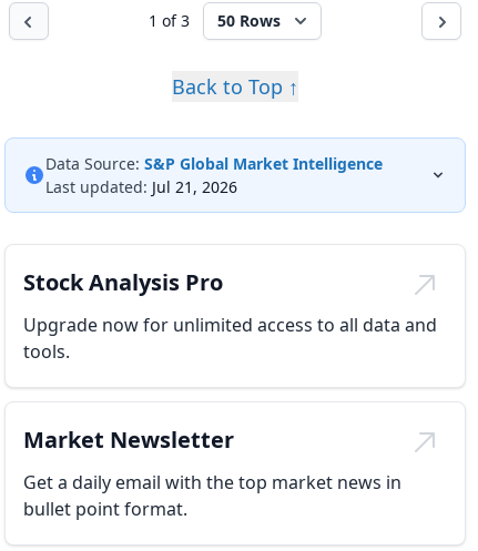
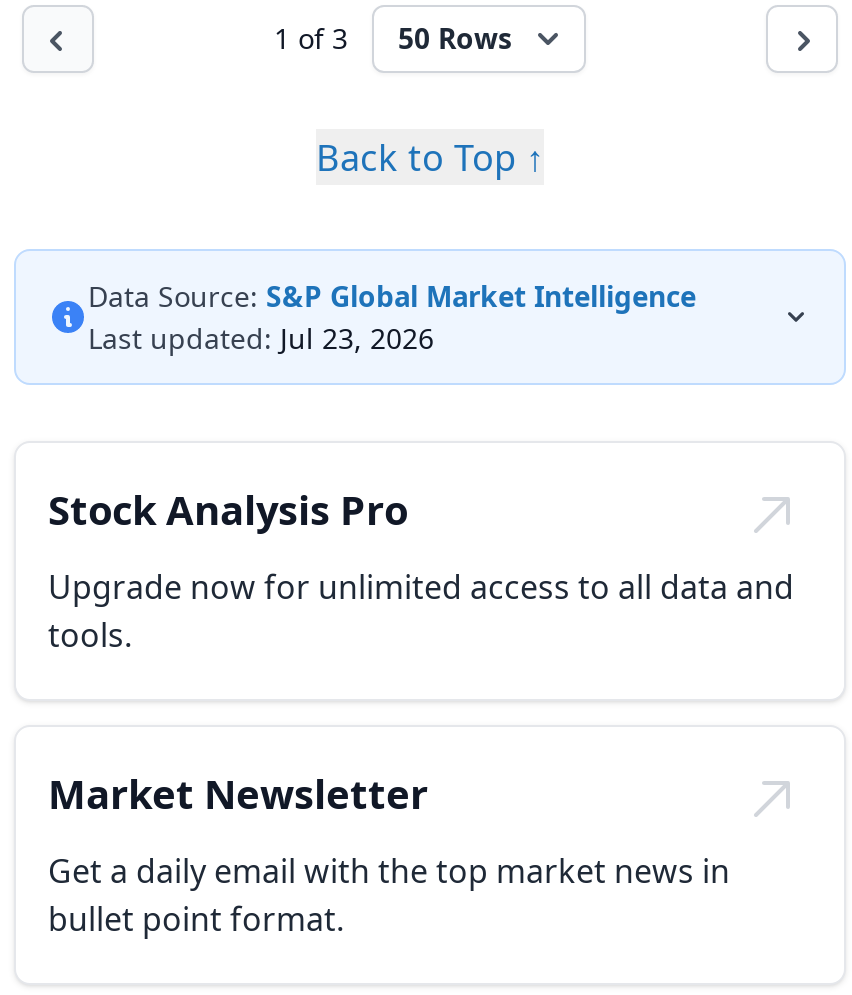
- Last updated: Jul 21, 2026
+ Last updated: Jul 23, 2026
